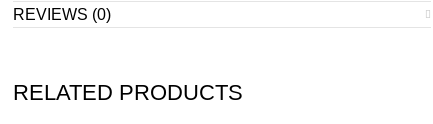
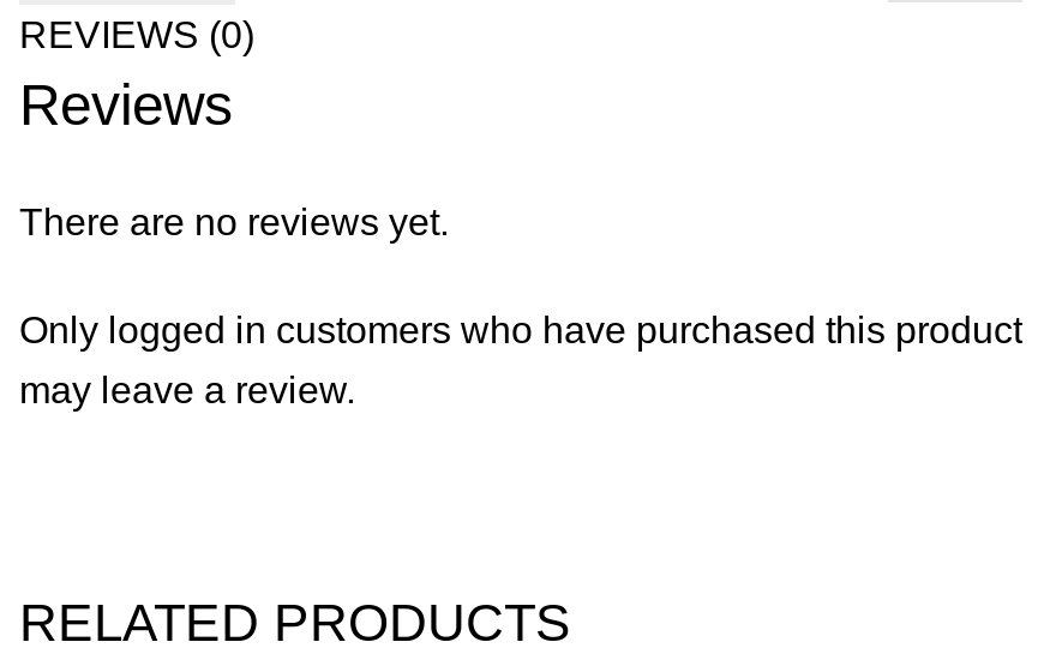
+ Reviews
+ There are no reviews yet.
+ Only logged in customers who have purchased this product
+ may leave a review.
